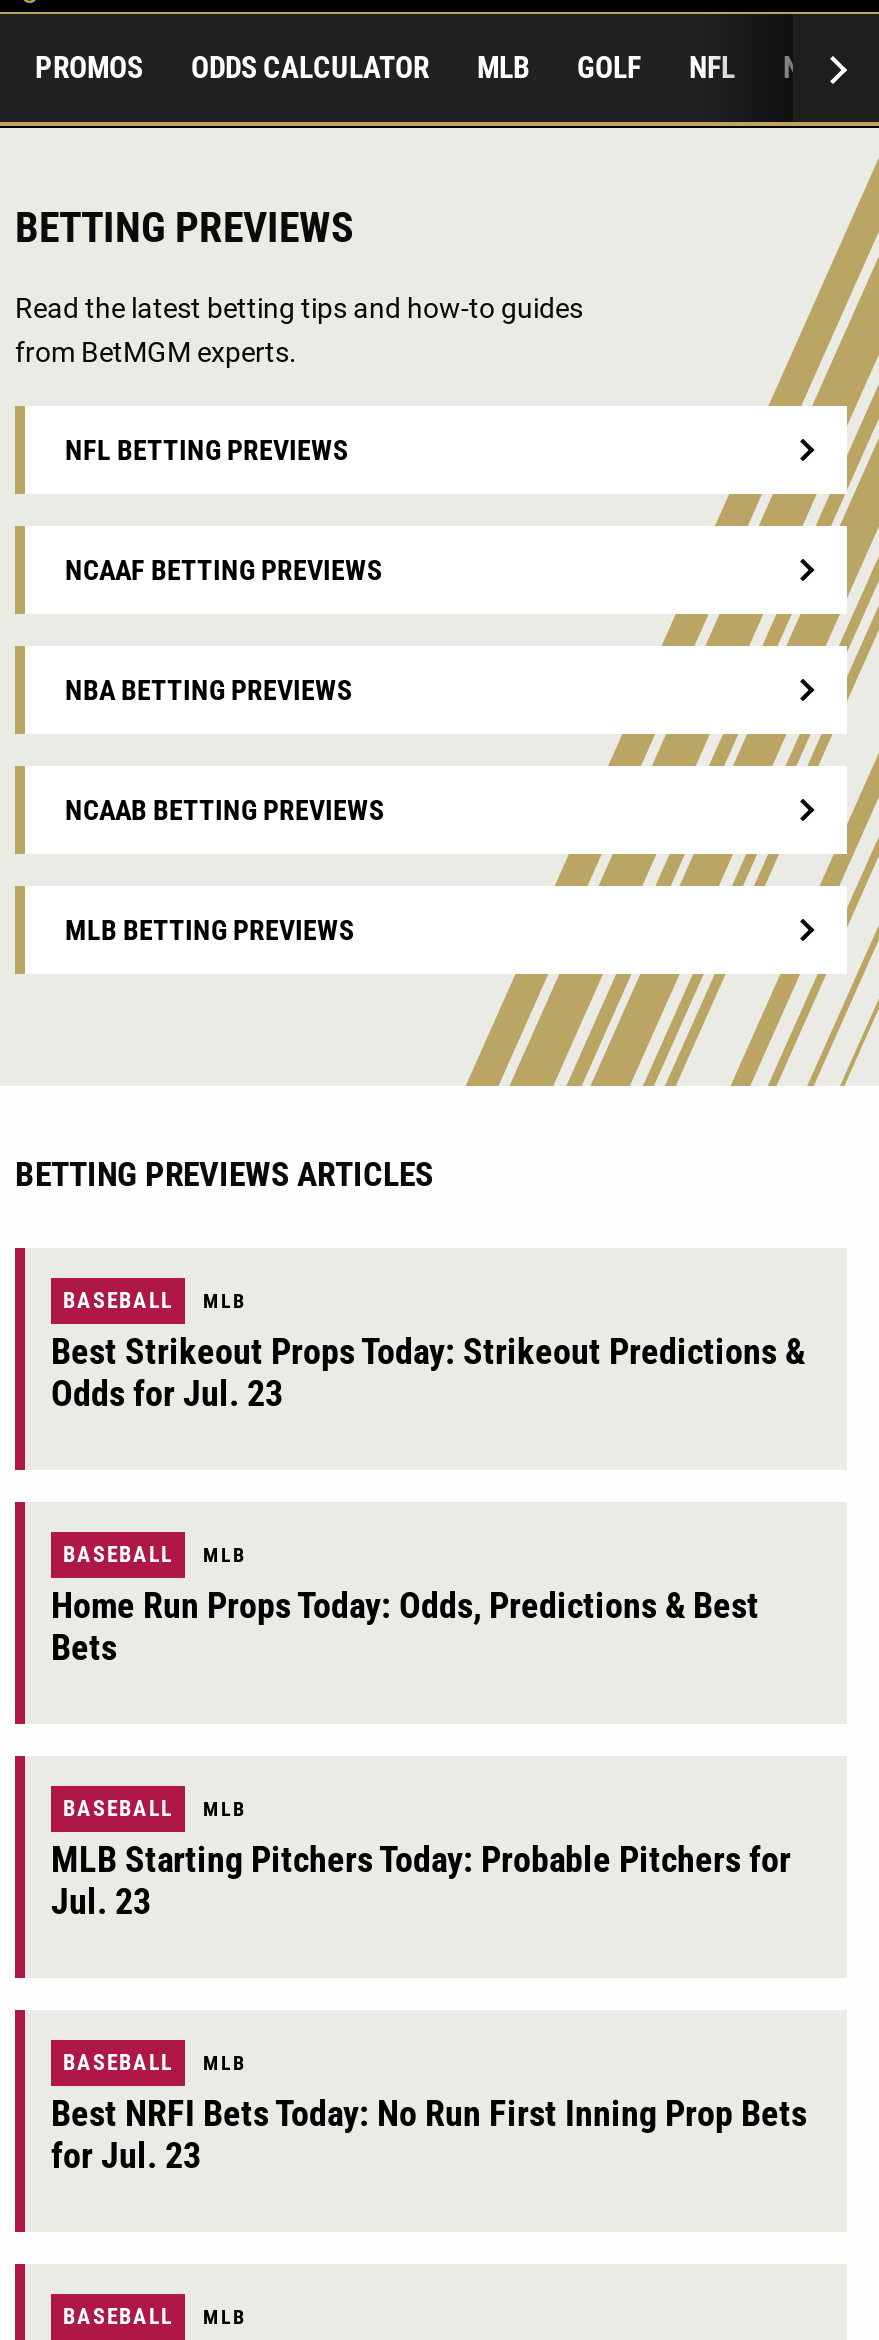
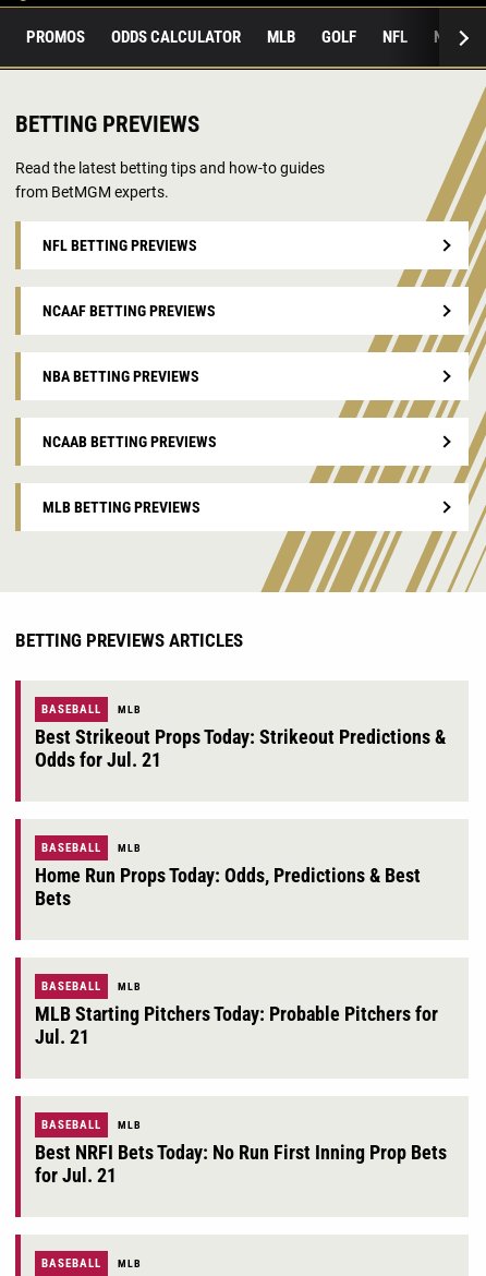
- Odds for Jul. 23
+ Odds for Jul. 21

- Jul. 23
+ Jul. 21

- for Jul. 23
+ for Jul. 21
